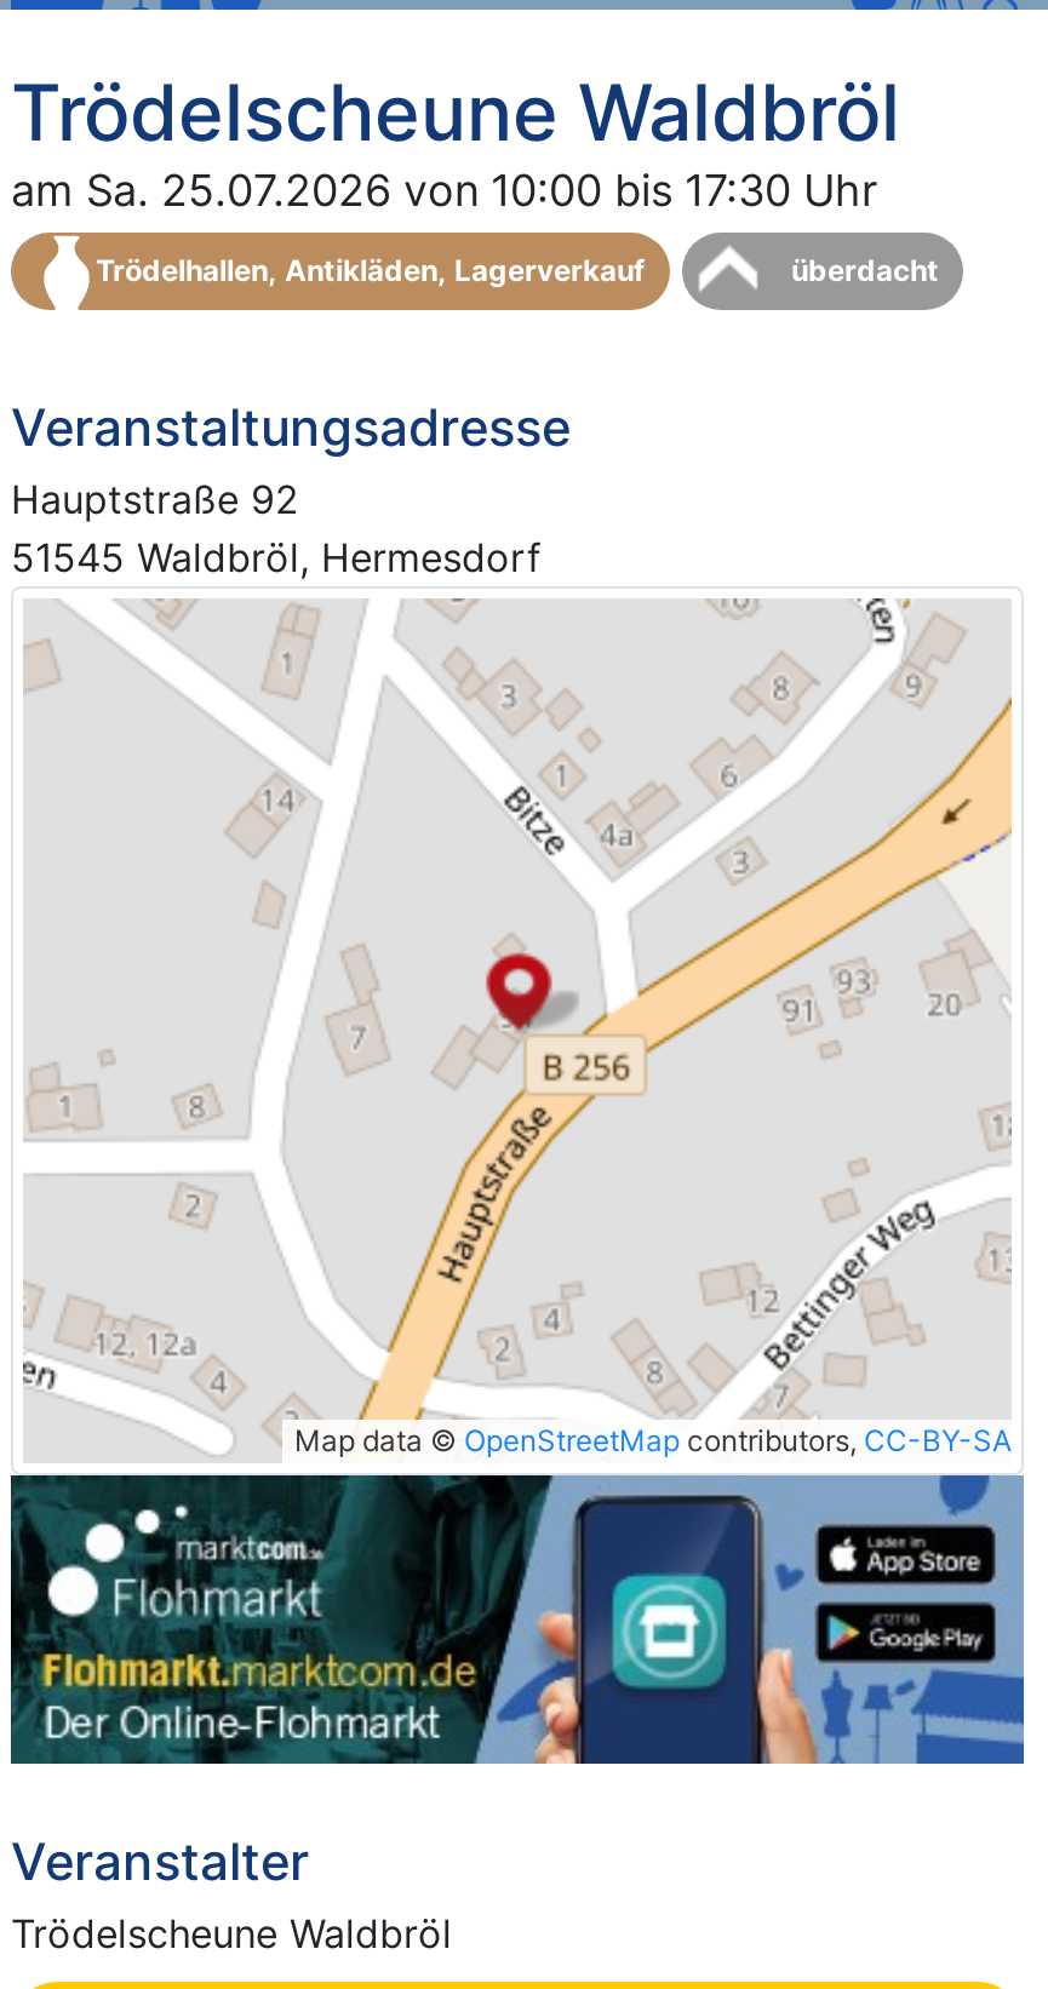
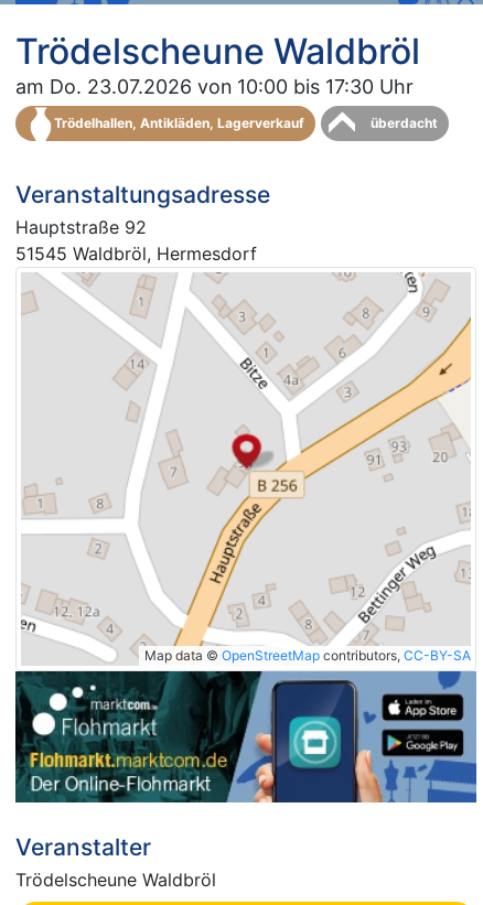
- am Sa. 25.07.2026 von 10:00 bis 17:30 Uhr
+ am Do. 23.07.2026 von 10:00 bis 17:30 Uhr
